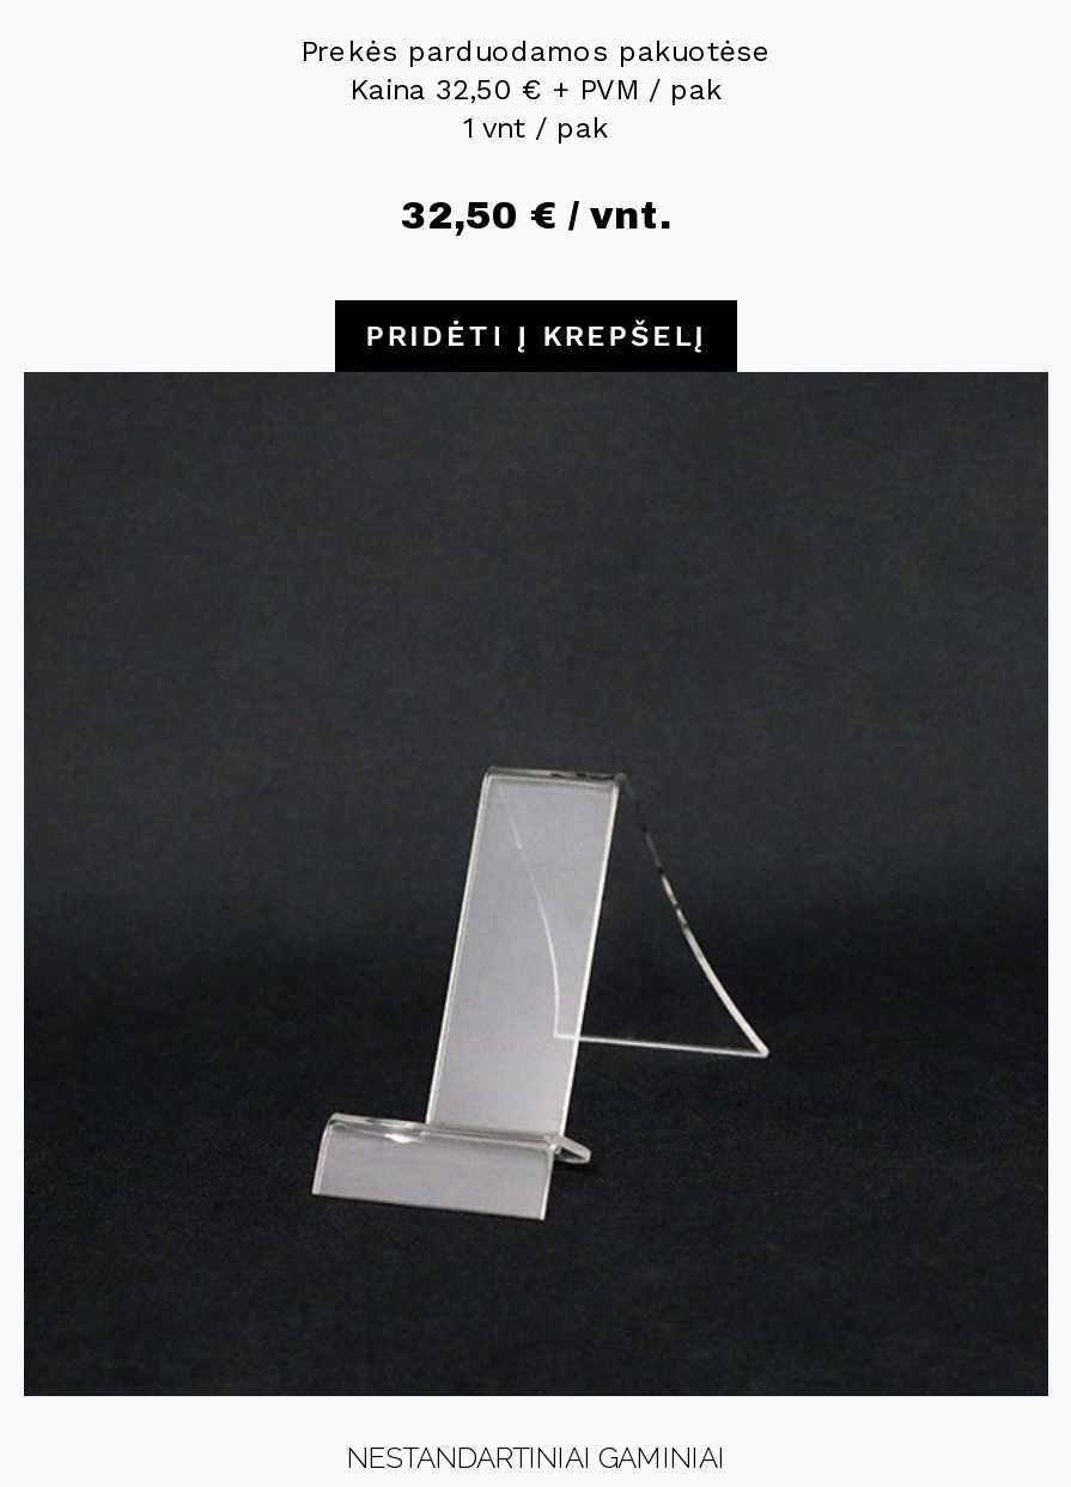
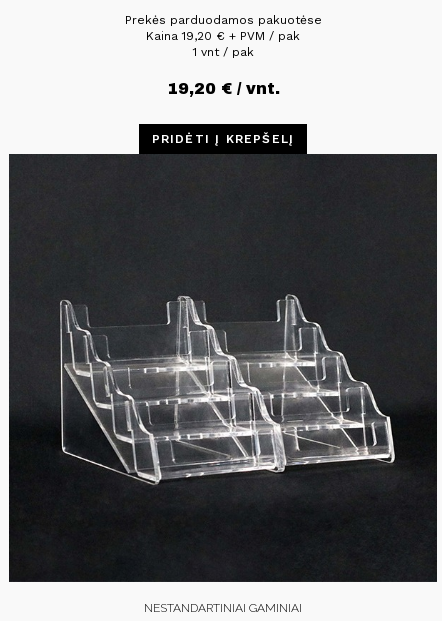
- Kaina 32,50 €+ PVM / pak
+ Kaina 19,20 €+ PVM / pak

- 32,50 €/ vnt.
+ 19,20 €/ vnt.

- [image]
+ [image]
